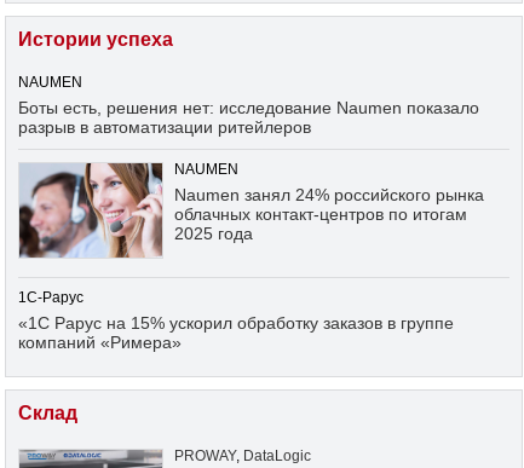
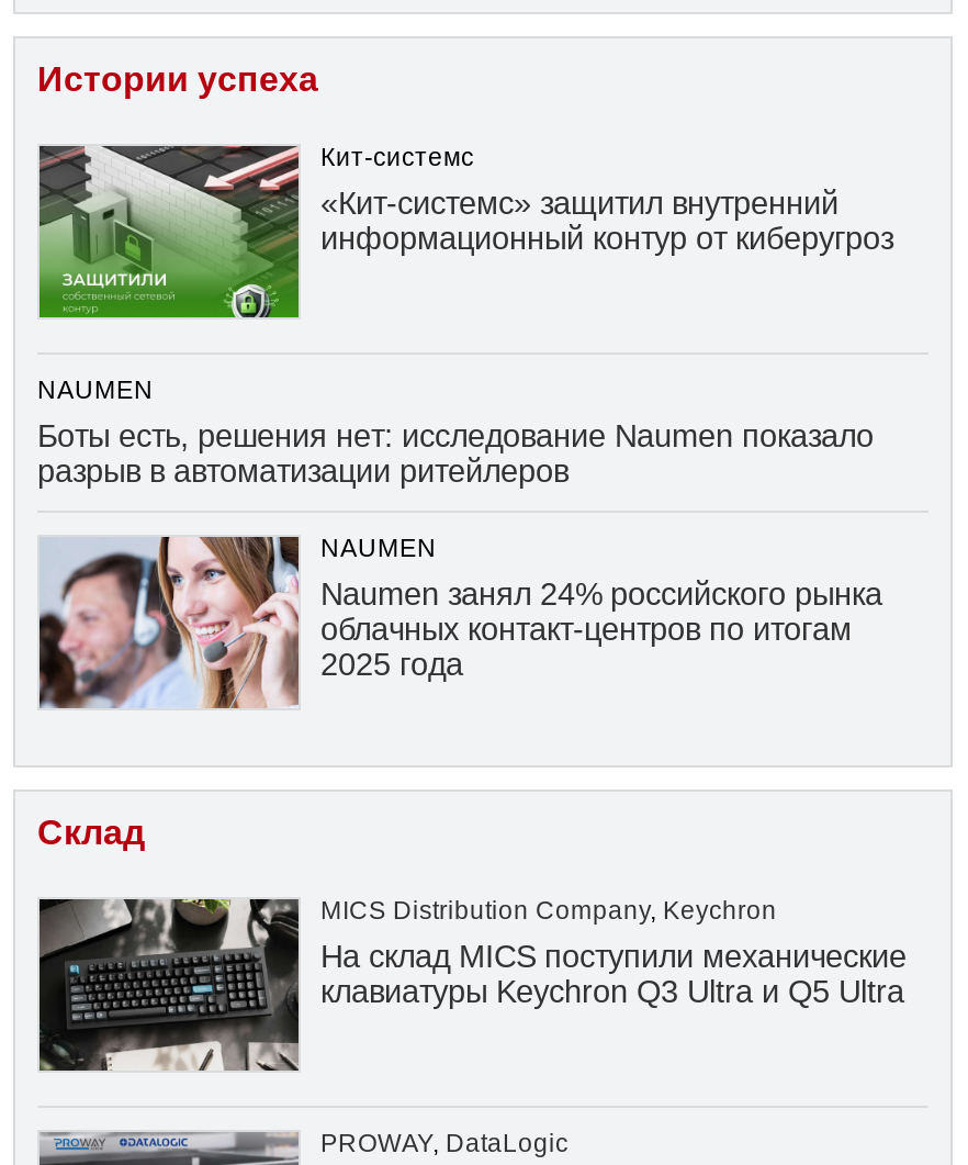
+ [image]
+ Кит-системс
+ «Кит-системс» защитил внутренний
+ информационный контур от киберугроз

- 1С-Рарус
- «1С Рарус на 15% ускорил обработку заказов в группе
- компаний «Римера»

+ [image]
+ MICS Distribution Company, Keychron
+ На склад MICS поступили механические
+ клавиатуры Keychron Q3 Ultra и Q5 Ultra
